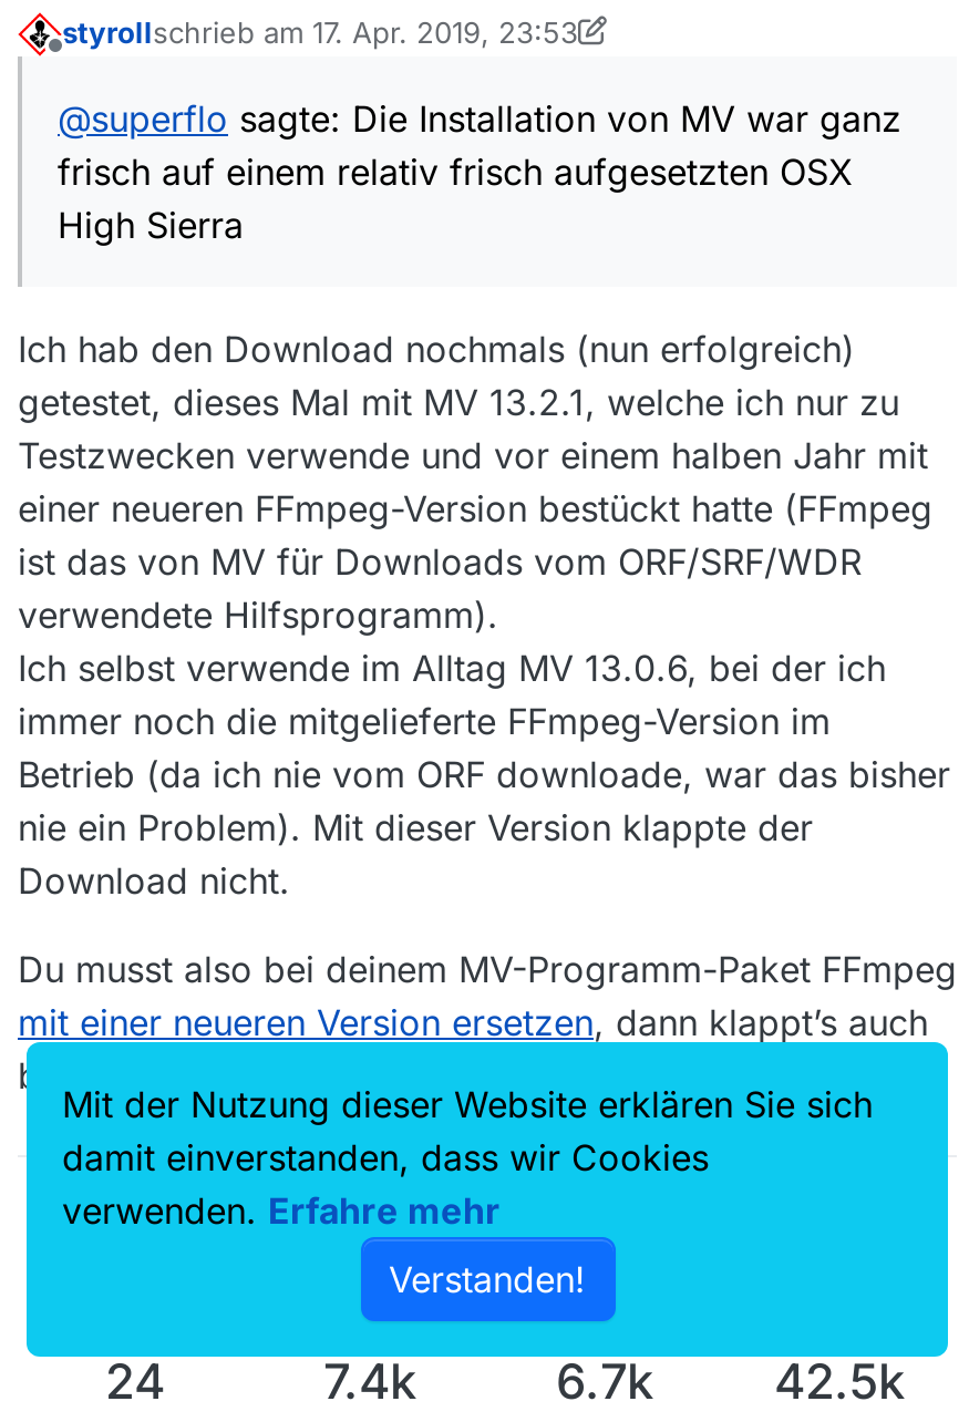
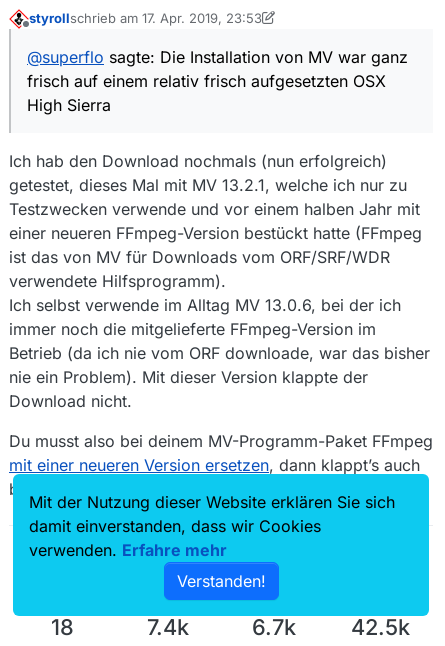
- 24
+ 18
